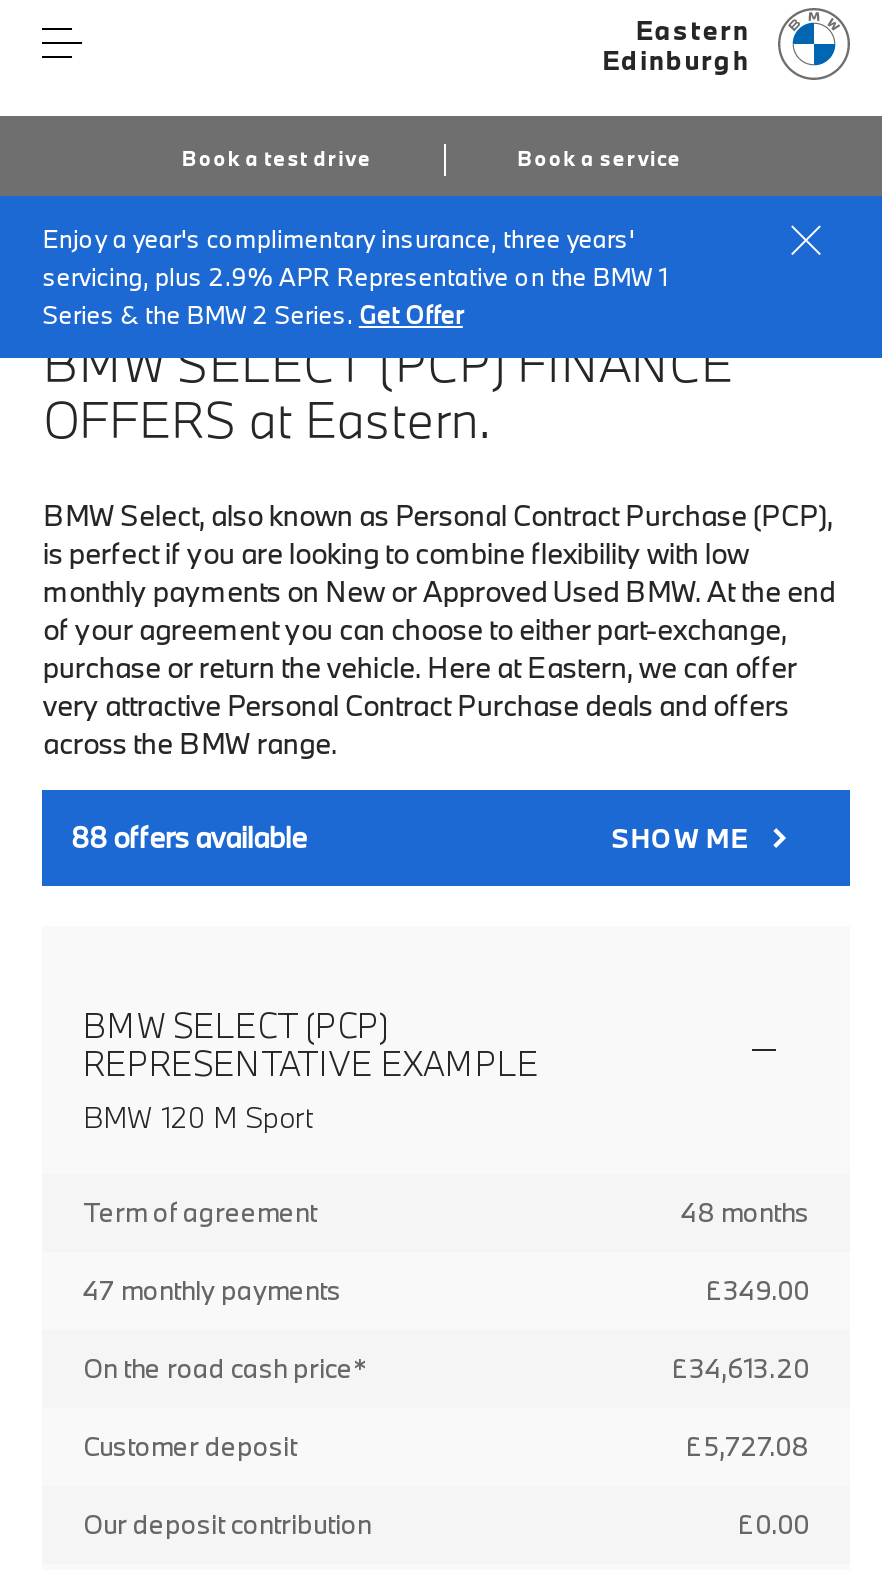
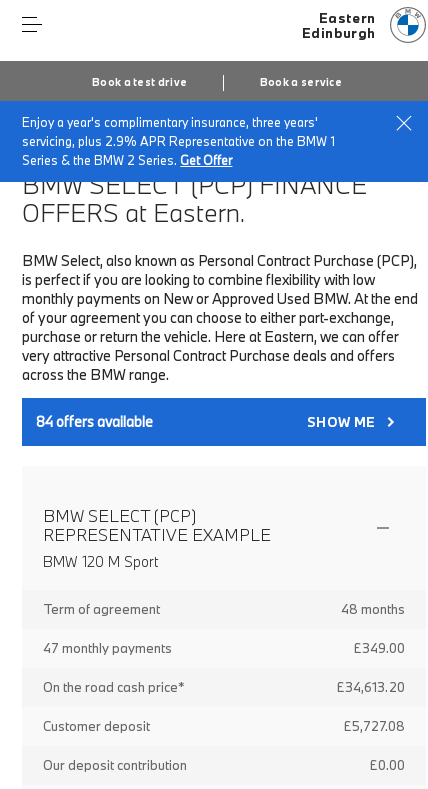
- 88 offers available
+ 84 offers available
